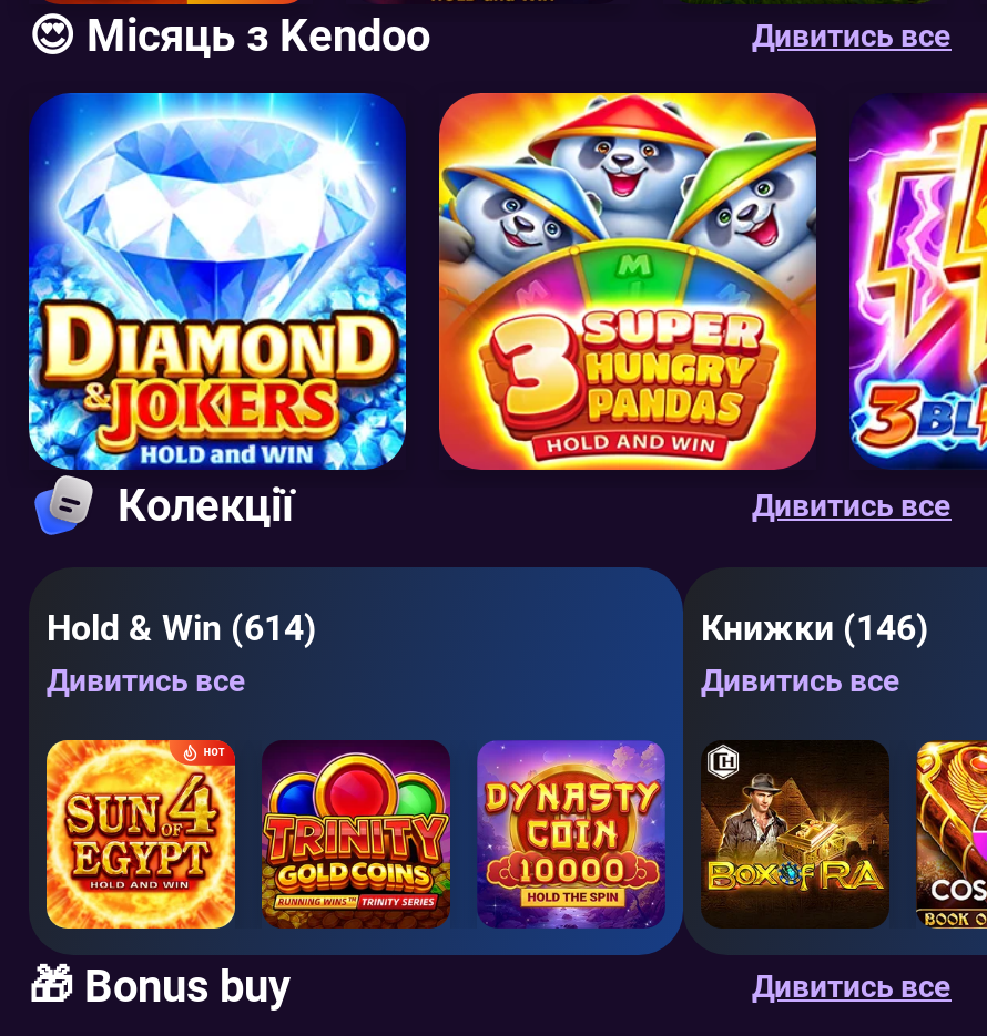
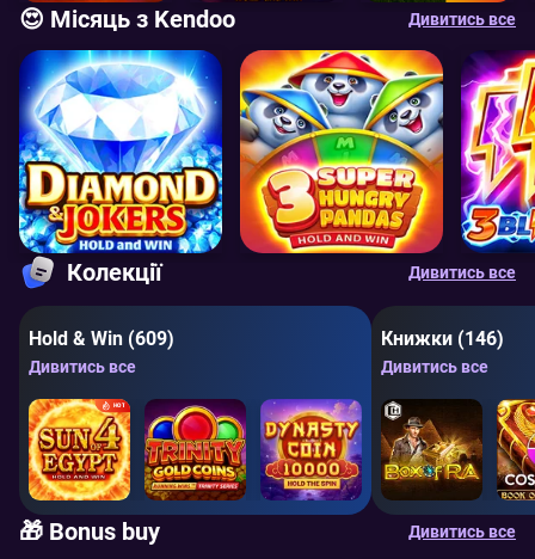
- Hold & Win (614)
+ Hold & Win (609)
